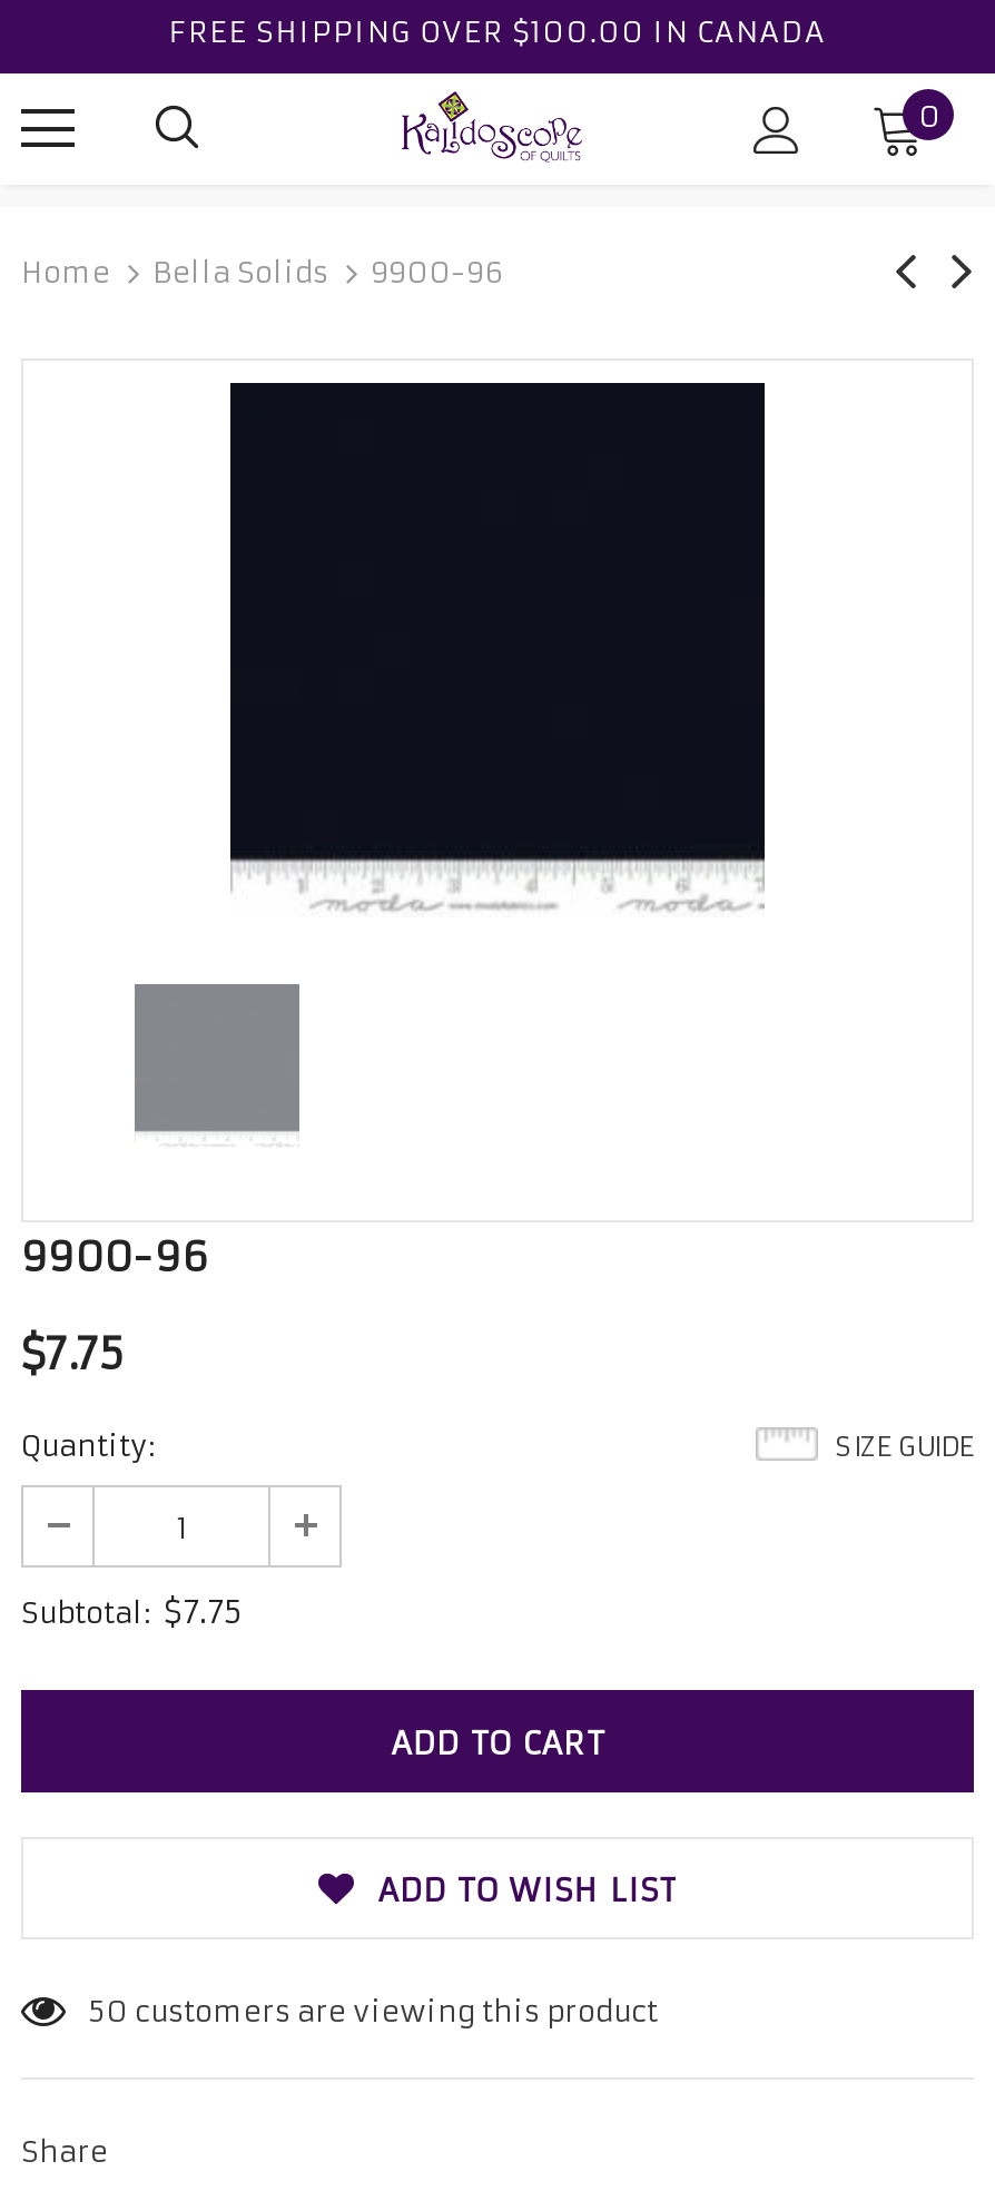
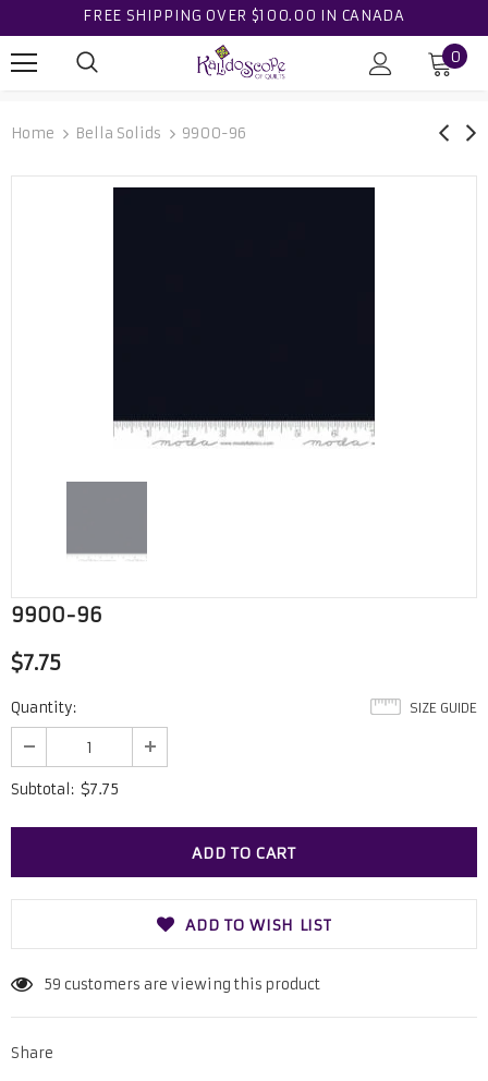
- 50 customers are viewing this product
+ 59 customers are viewing this product
